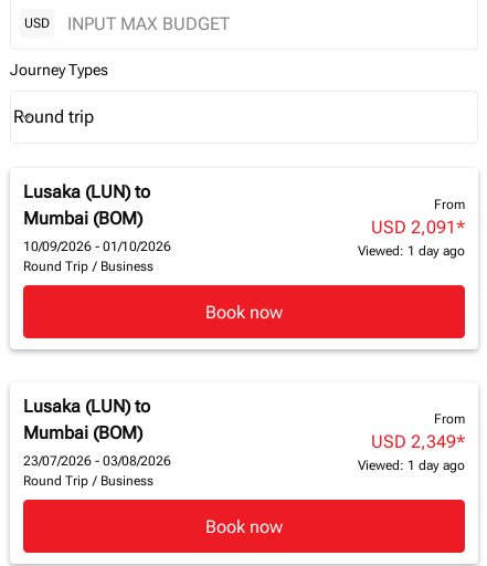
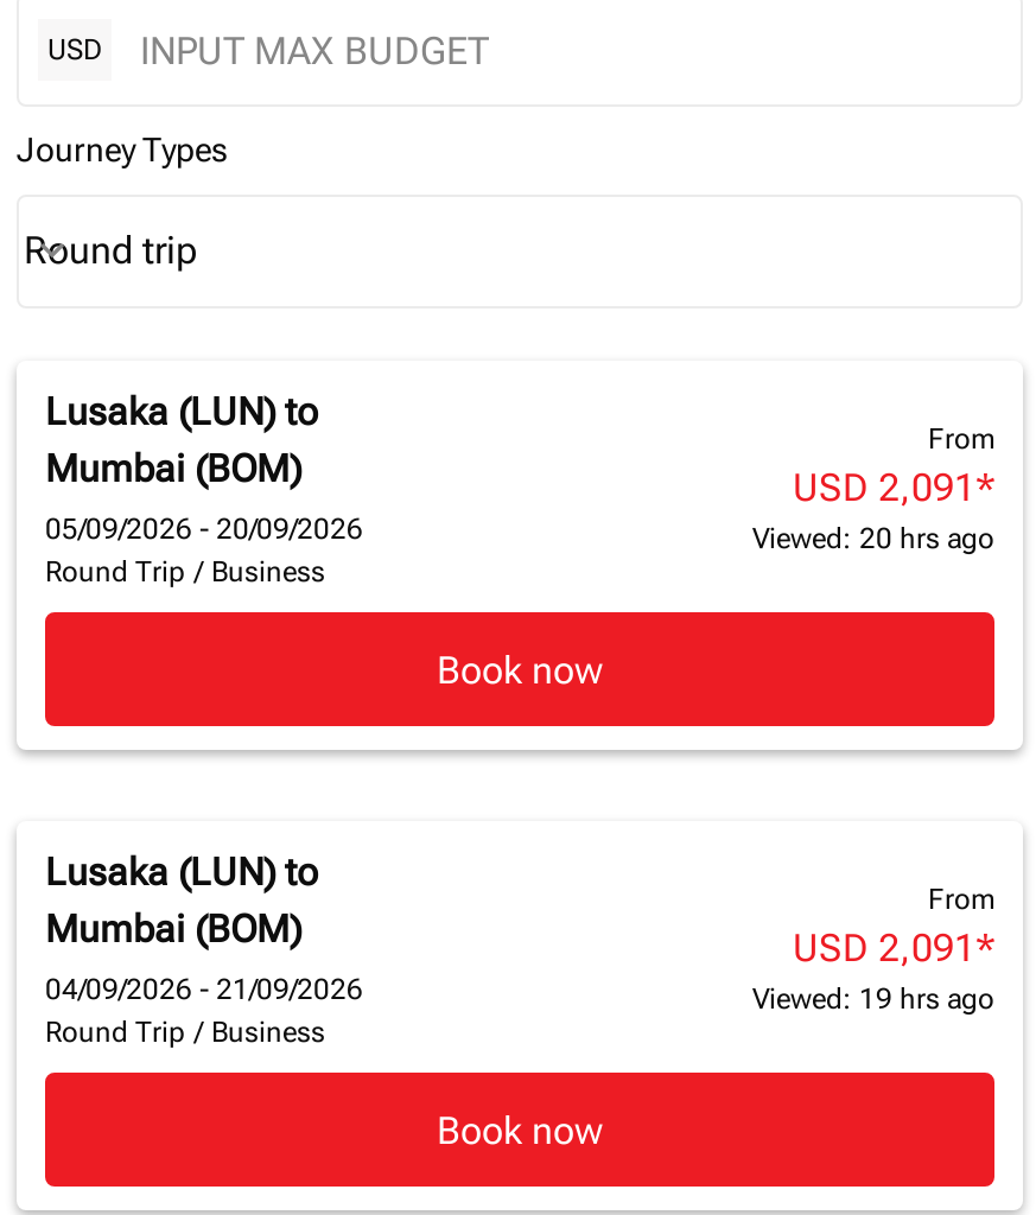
- 10/09/2026 - 01/10/2026
+ 05/09/2026 - 20/09/2026

- Viewed: 1 day ago
+ Viewed: 20 hrs ago

- USD 2,349 *
+ USD 2,091 *

- 23/07/2026 - 03/08/2026
+ 04/09/2026 - 21/09/2026

- Viewed: 1 day ago
+ Viewed: 19 hrs ago
